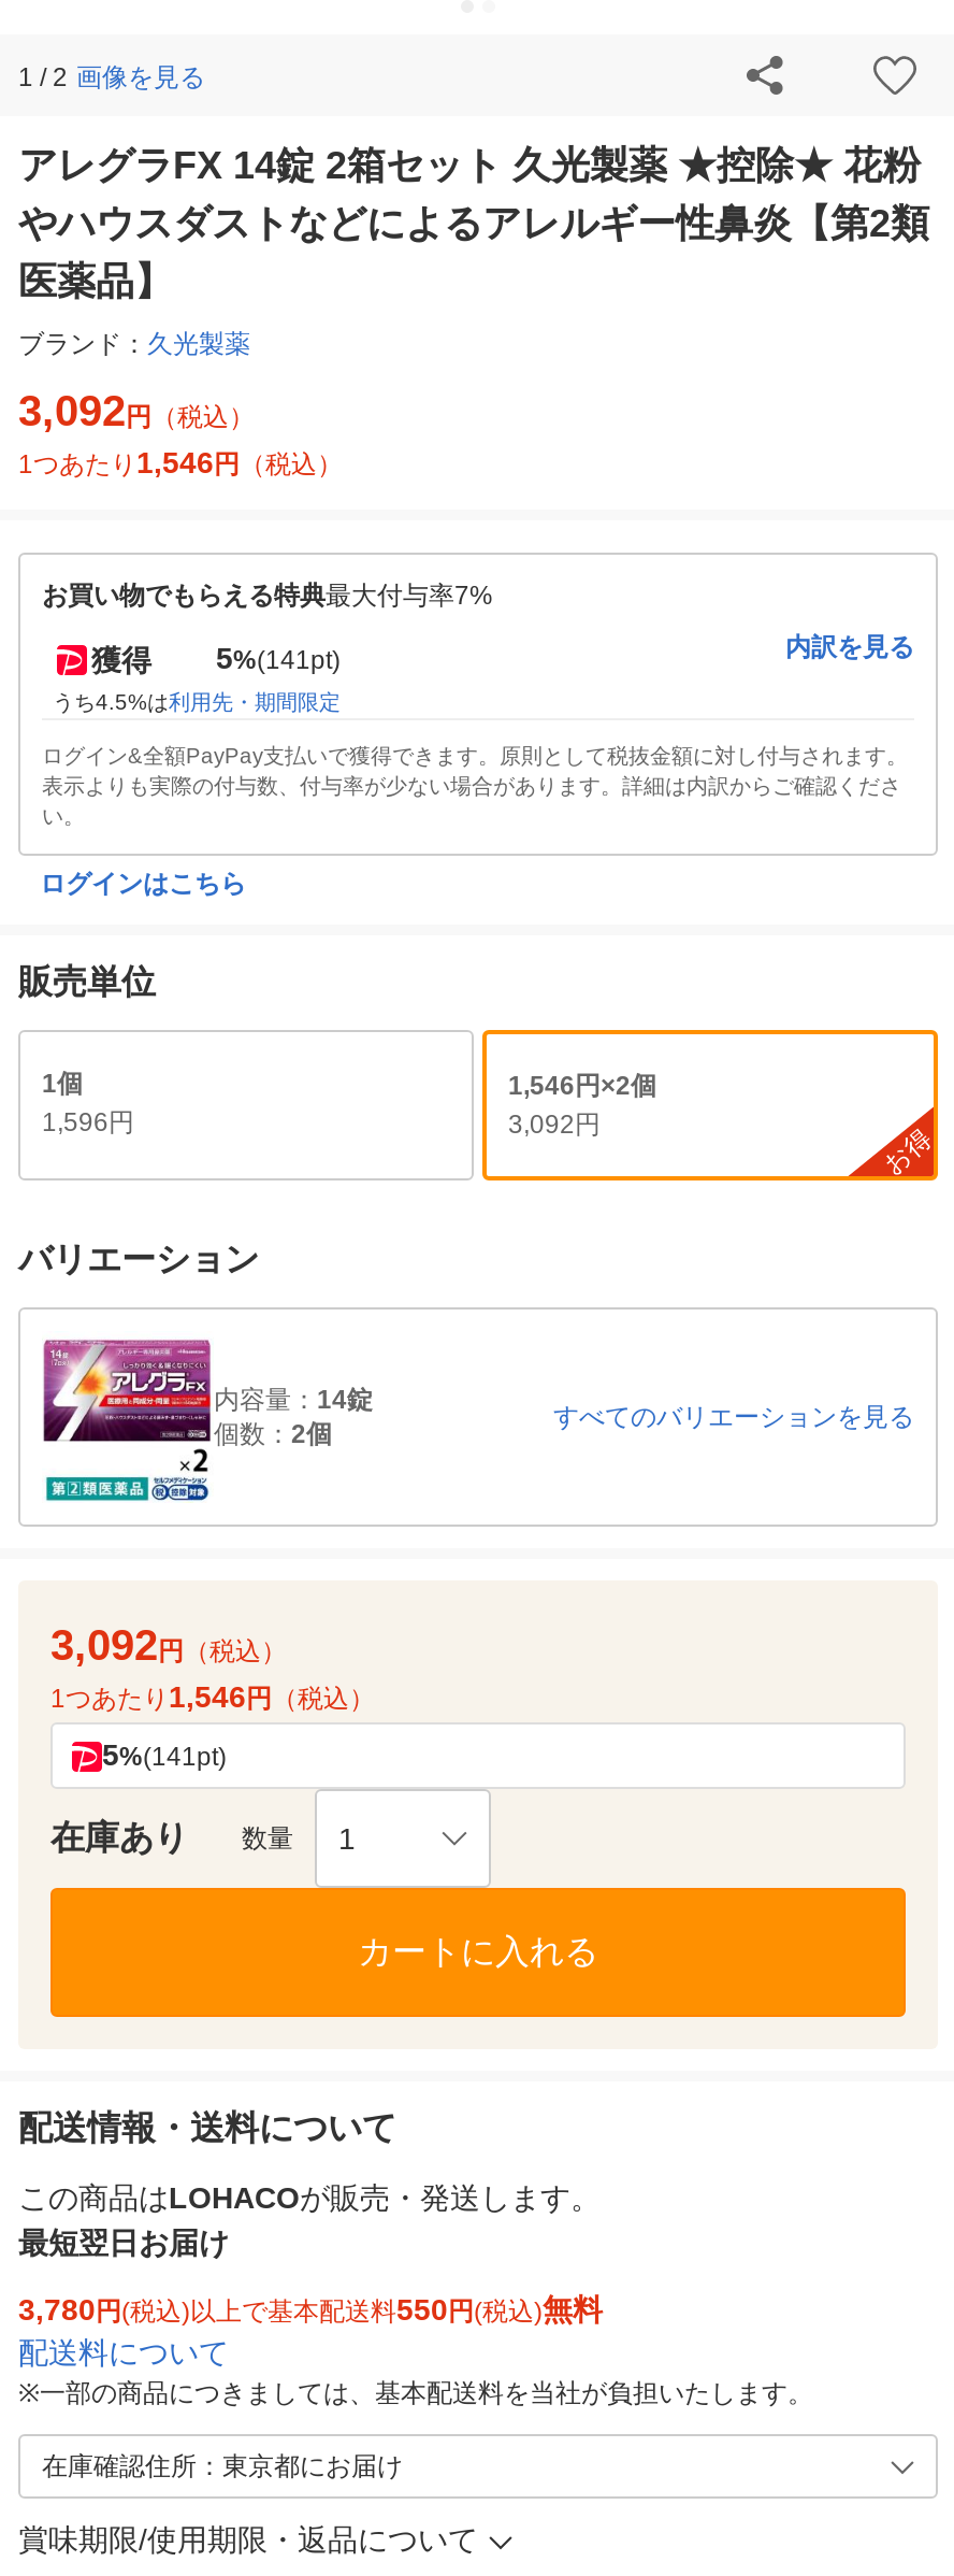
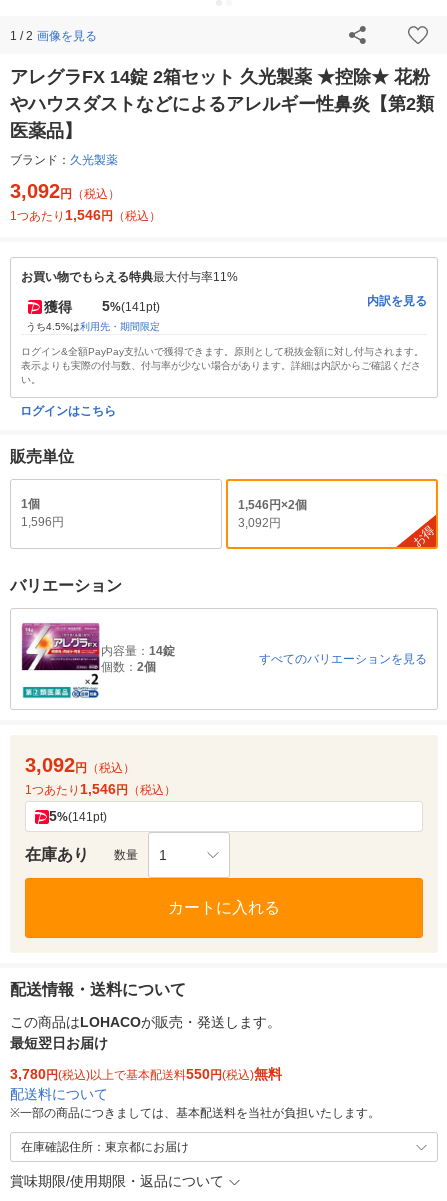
- お買い物でもらえる特典最大付与率7%
+ お買い物でもらえる特典最大付与率11%
